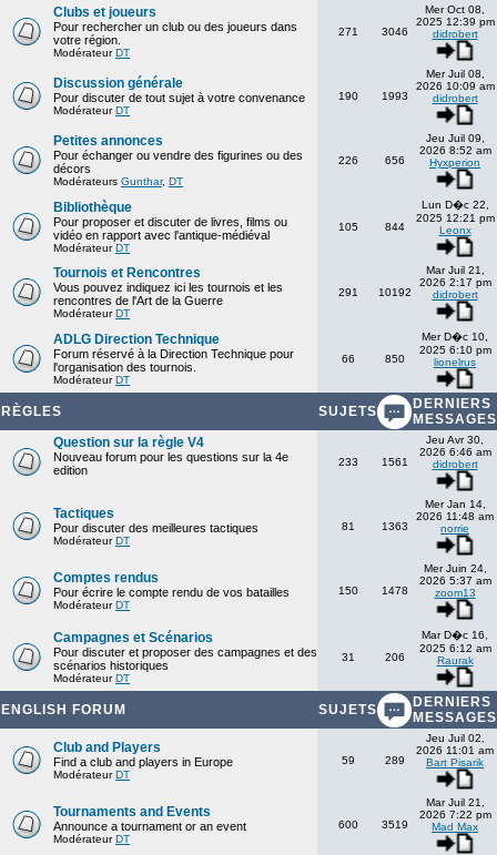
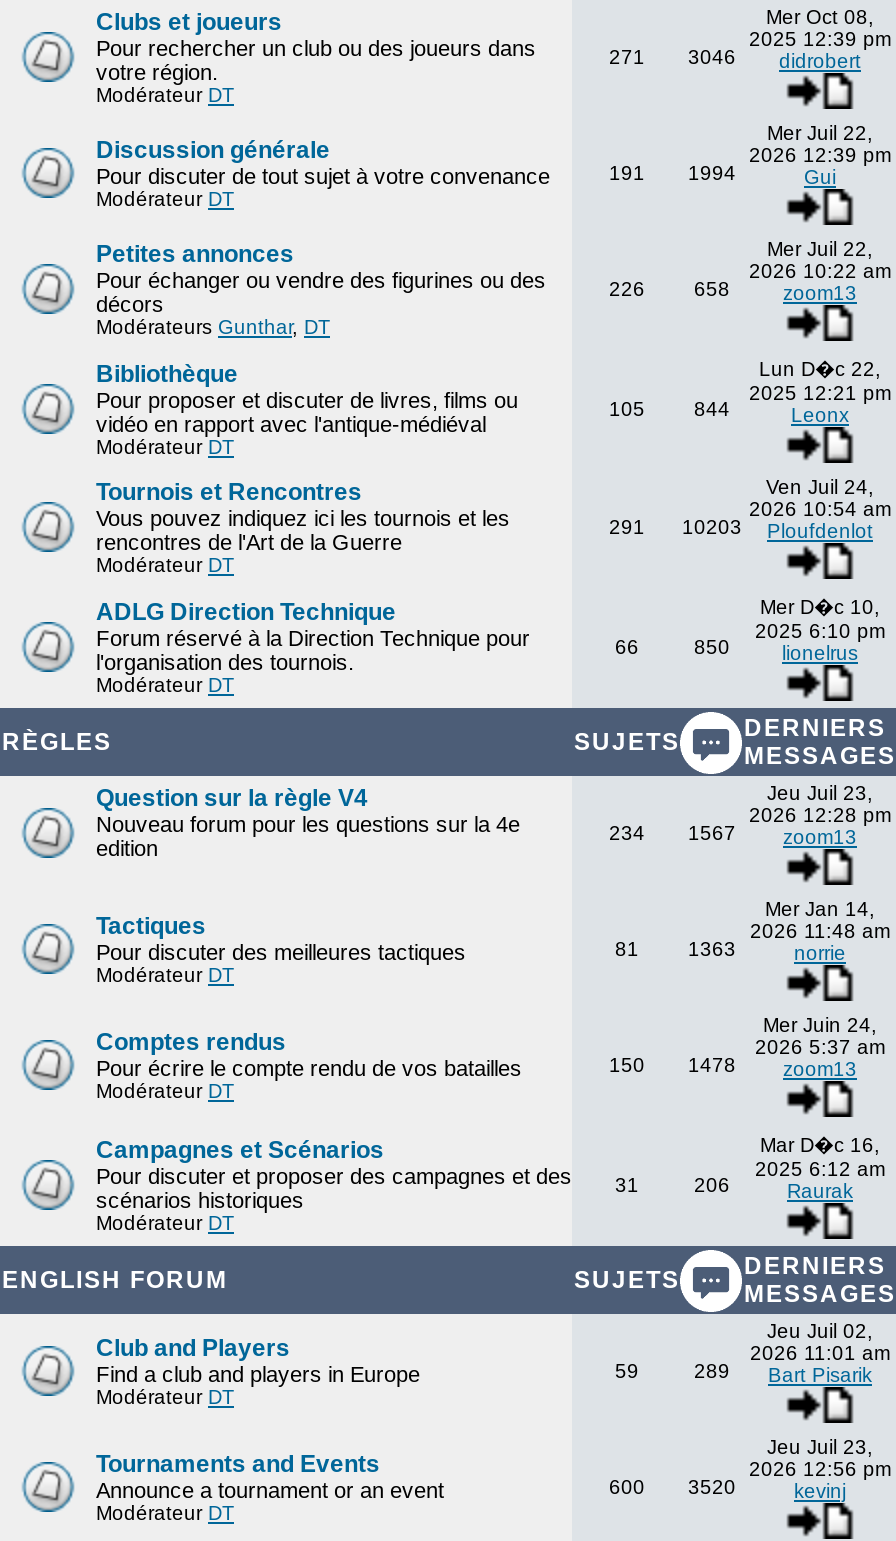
- Mer Juil 08,
- 2026 10:09 am
- didrobert
+ Mer Juil 22,
+ 2026 12:39 pm
+ Gui

- 190
- 1993
+ 191
+ 1994

- Jeu Juil 09,
- 2026 8:52 am
- Hyxperion
+ Mer Juil 22,
+ 2026 10:22 am
+ zoom13

- 656
+ 658

- Mar Juil 21,
- 2026 2:17 pm
- didrobert
+ Ven Juil 24,
+ 2026 10:54 am
+ Ploufdenlot

- 10192
+ 10203

- Jeu Avr 30,
- 2026 6:46 am
- didrobert
+ Jeu Juil 23,
+ 2026 12:28 pm
+ zoom13

- 233
- 1561
+ 234
+ 1567

- Mar Juil 21,
- 2026 7:22 pm
- Mad Max
+ Jeu Juil 23,
+ 2026 12:56 pm
+ kevinj

- 3519
+ 3520
